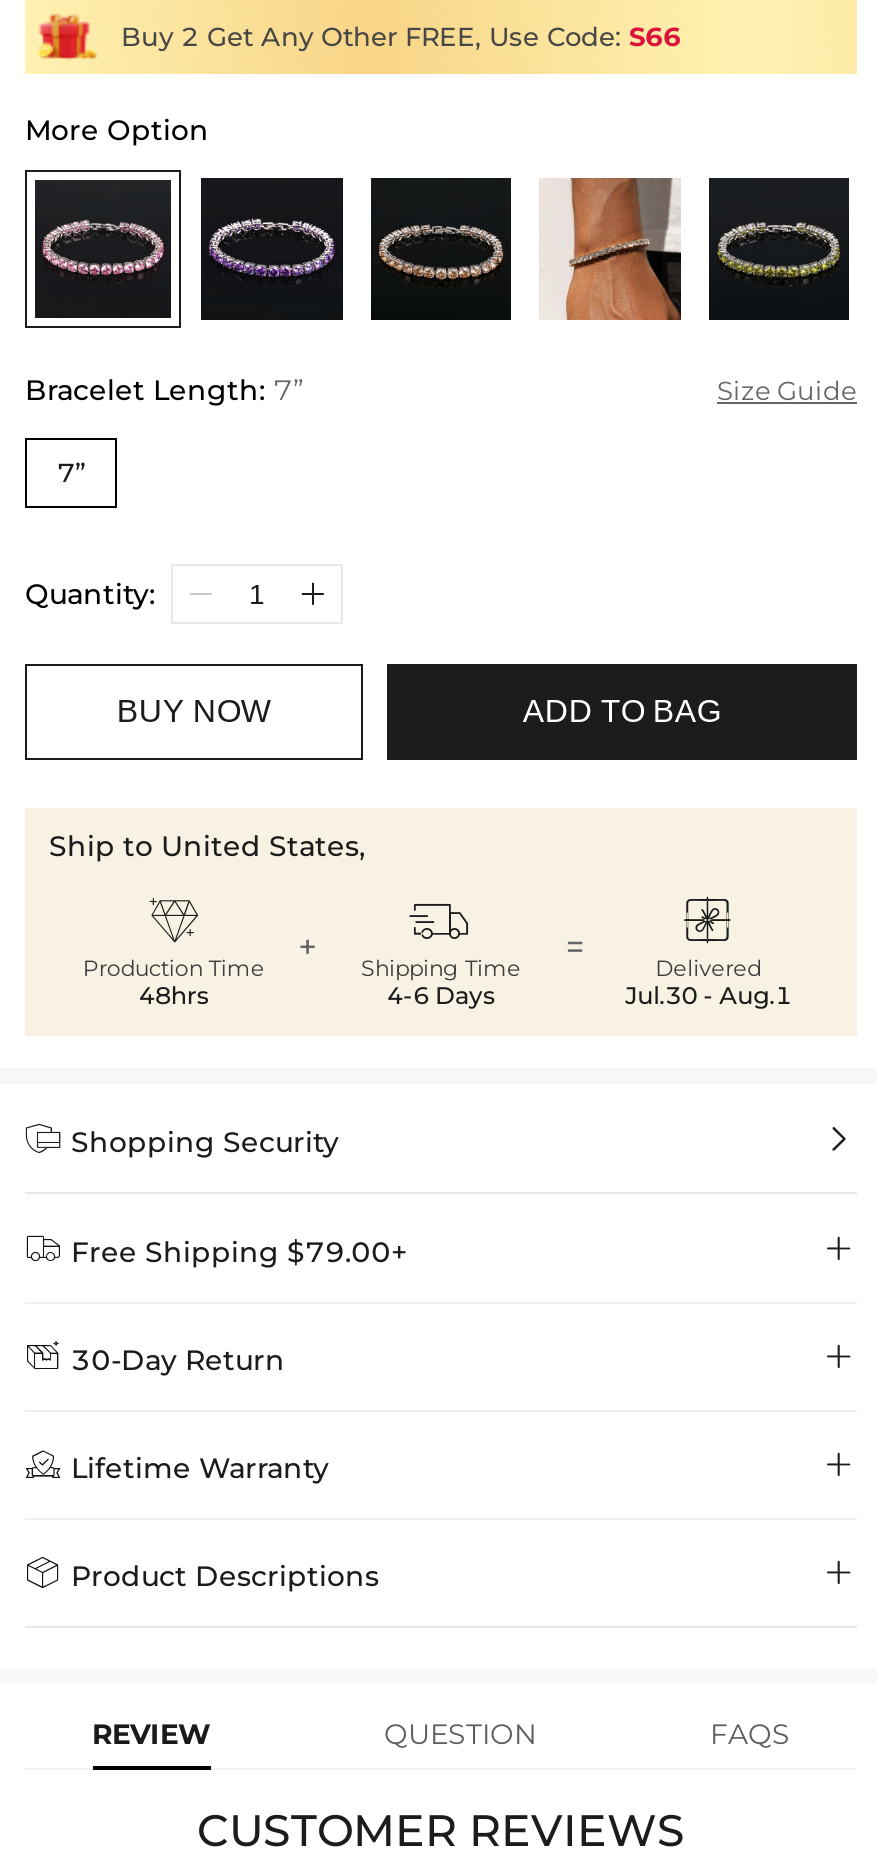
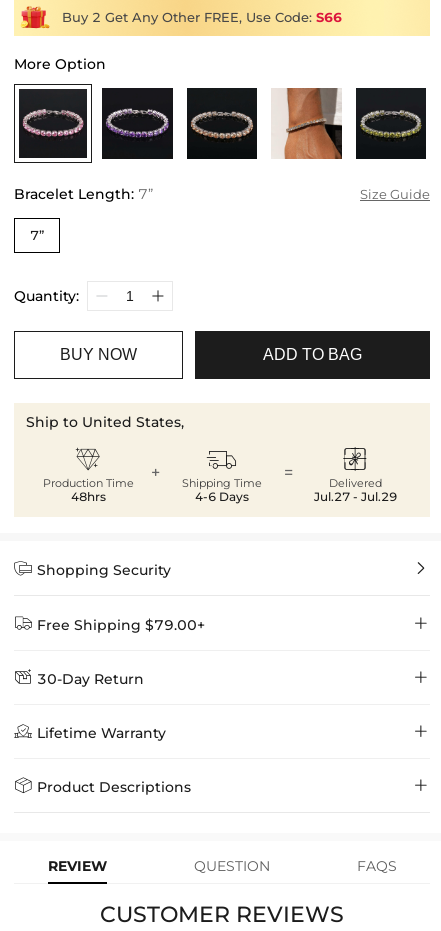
- Jul.30 - Aug.1
+ Jul.27 - Jul.29
